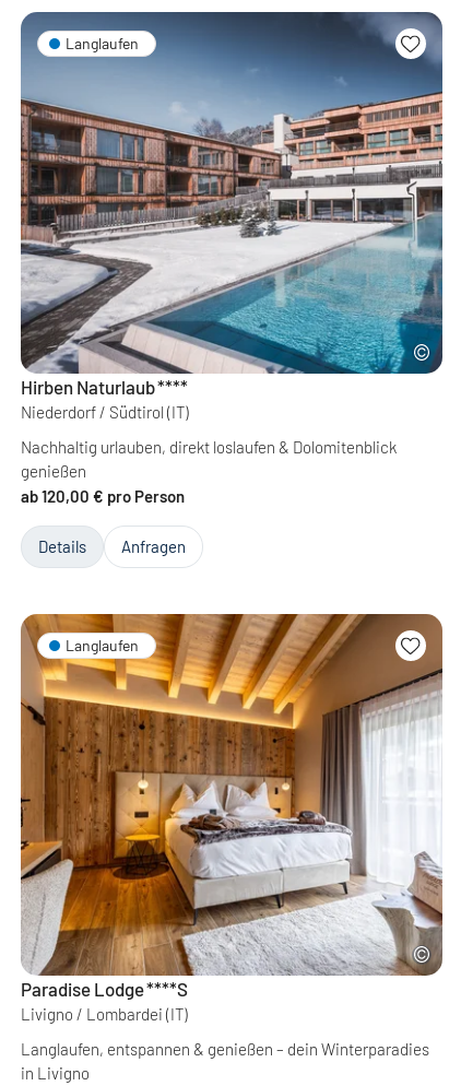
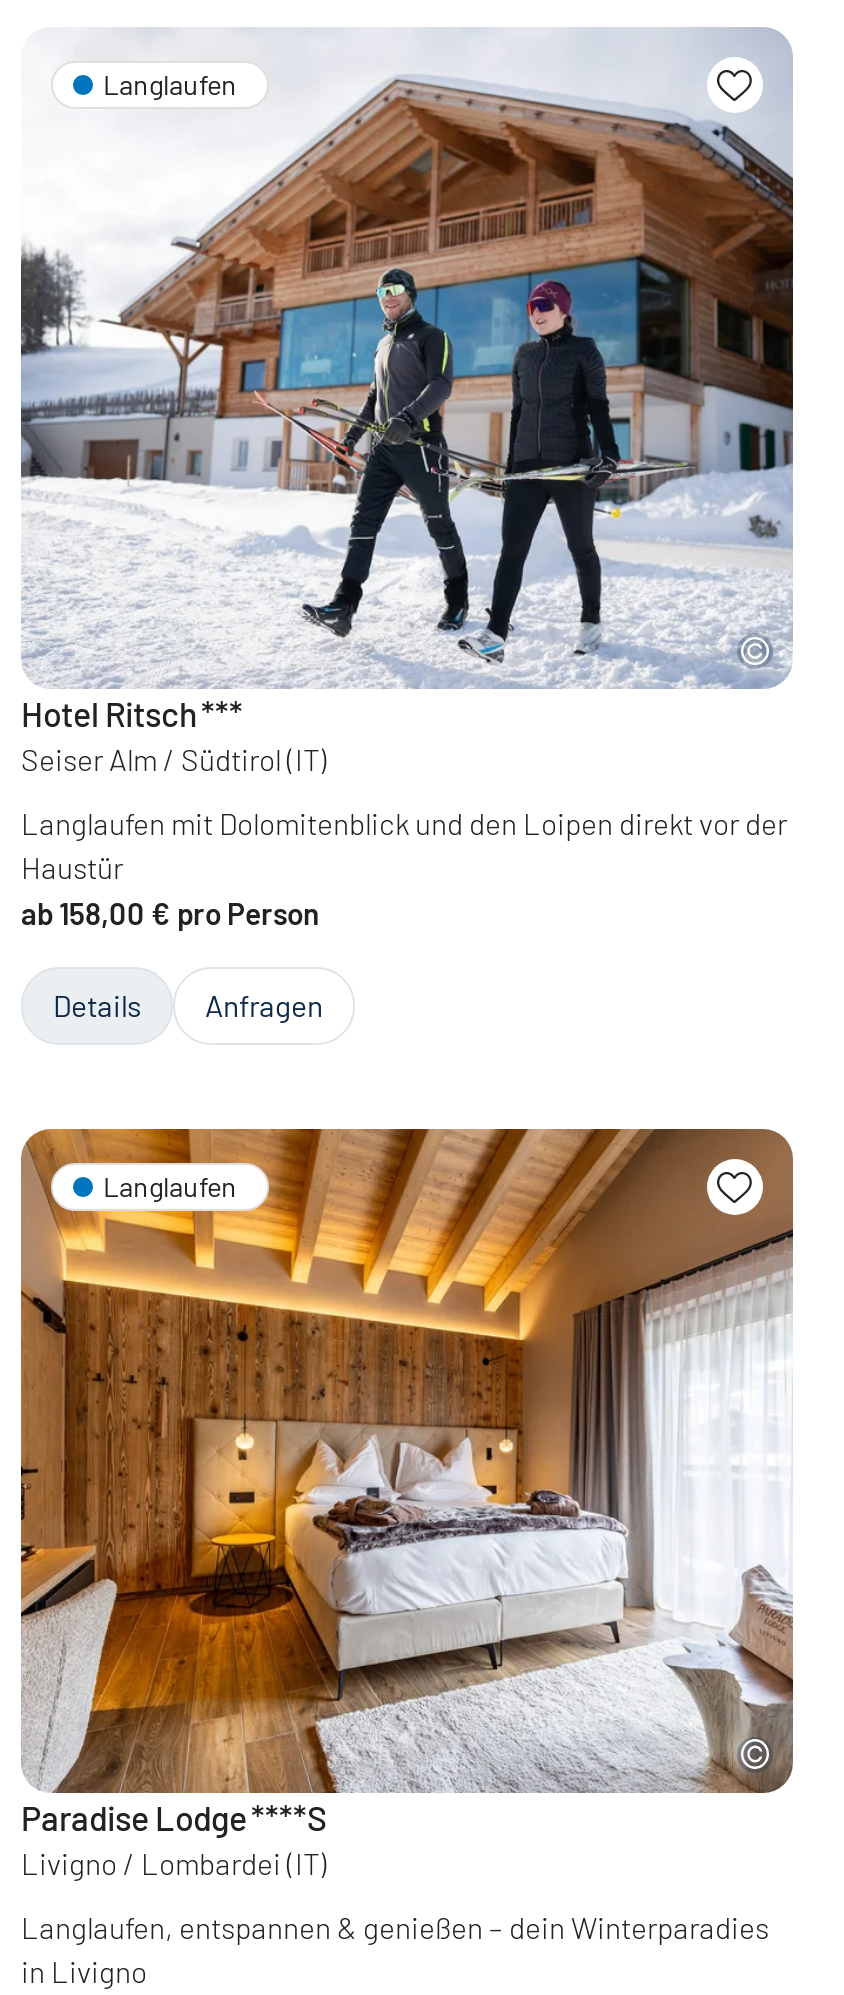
- [image]
- Hirben Naturlaub ****
- Niederdorf / Südtirol (IT)
+ [image]
+ Hotel Ritsch ***
+ Seiser Alm / Südtirol (IT)

- Nachhaltig urlauben, direkt loslaufen & Dolomitenblick
- genießen
- ab 120,00 € pro Person
+ Langlaufen mit Dolomitenblick und den Loipen direkt vor der
+ Haustür
+ ab 158,00 € pro Person
